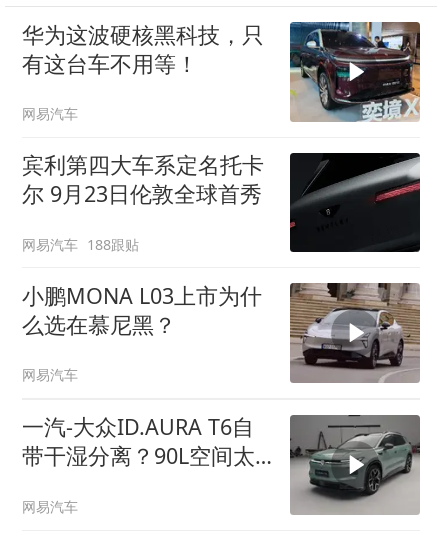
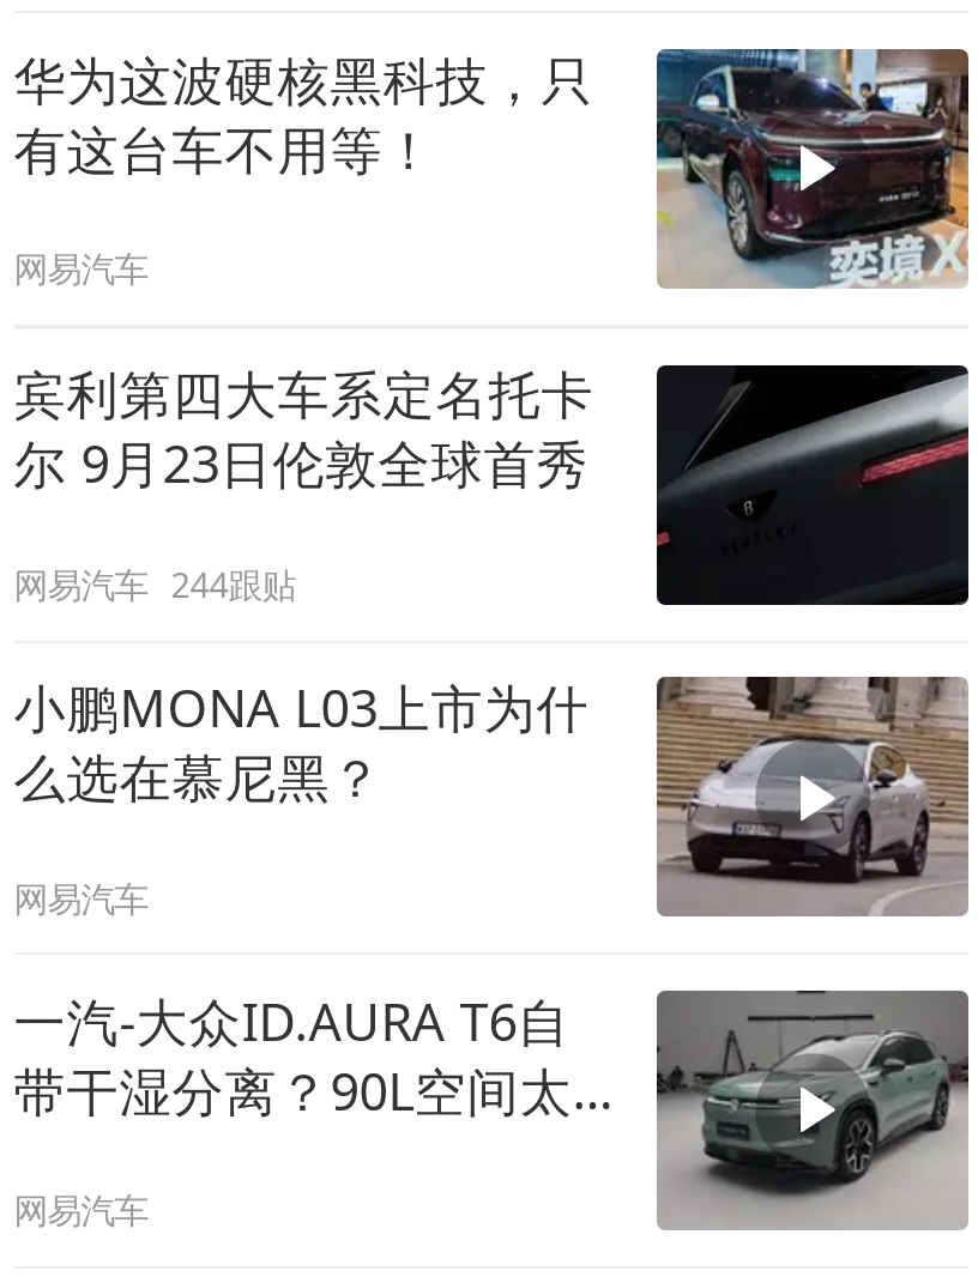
- 网易汽车 188跟贴
+ 网易汽车 244跟贴
